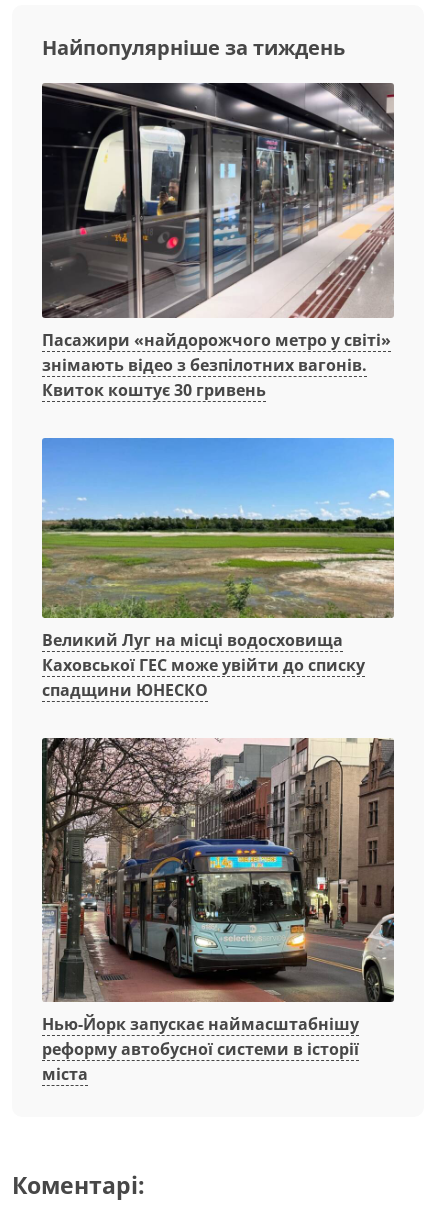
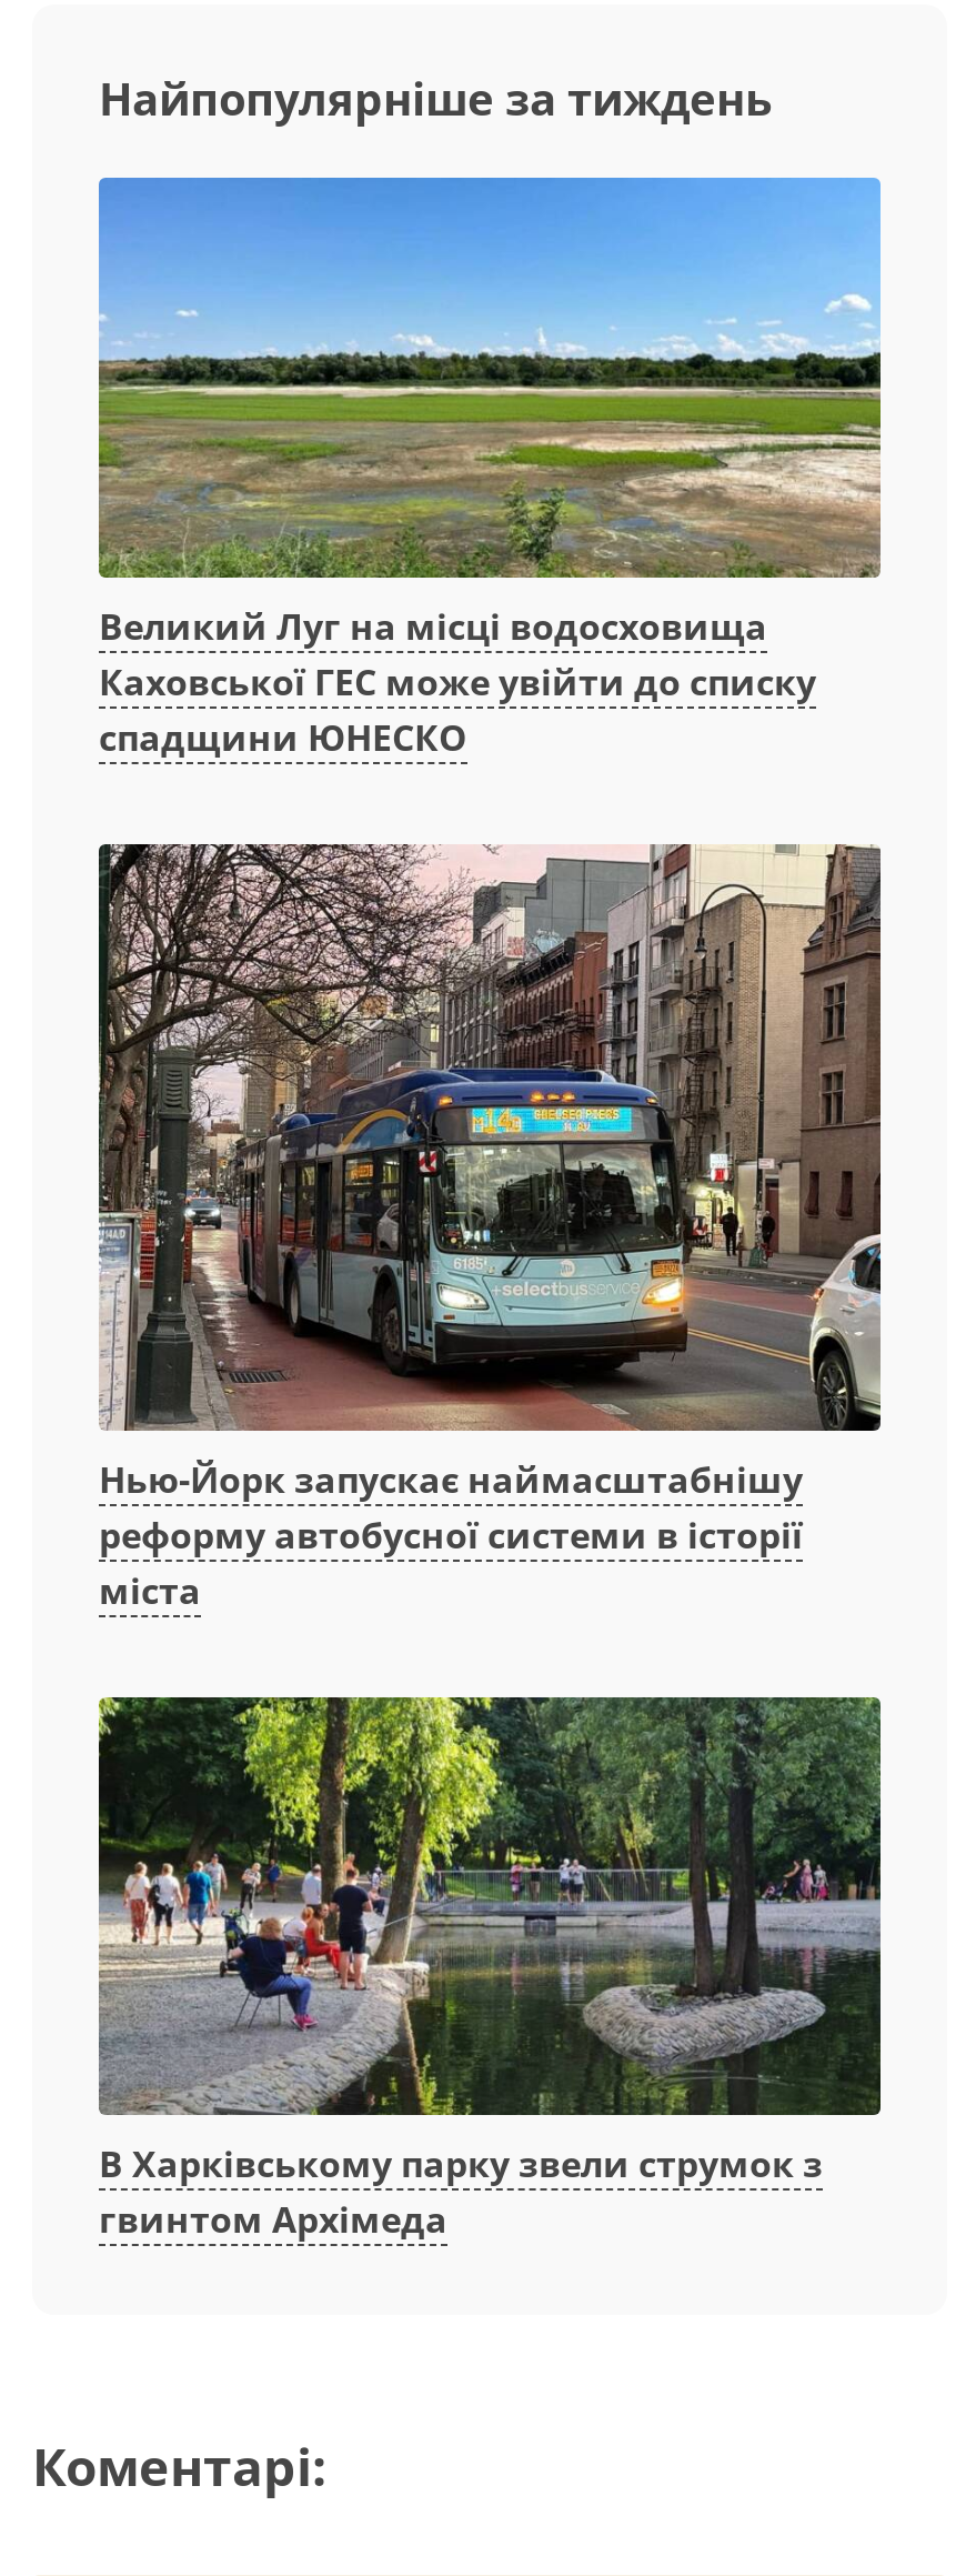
- [image]
- Пасажири «найдорожчого метро у світі»
- знімають відео з безпілотних вагонів.
- Квиток коштує 30 гривень

moved up: [image] | Великий Луг на місці водосховища | Каховської ГЕС може увійти до списку | спадщини ЮНЕСКО | Нью-Йорк запускає наймасштабнішу | реформу автобусної системи в історії | міста

+ [image]
+ В Харківському парку звели струмок з
+ гвинтом Архімеда
